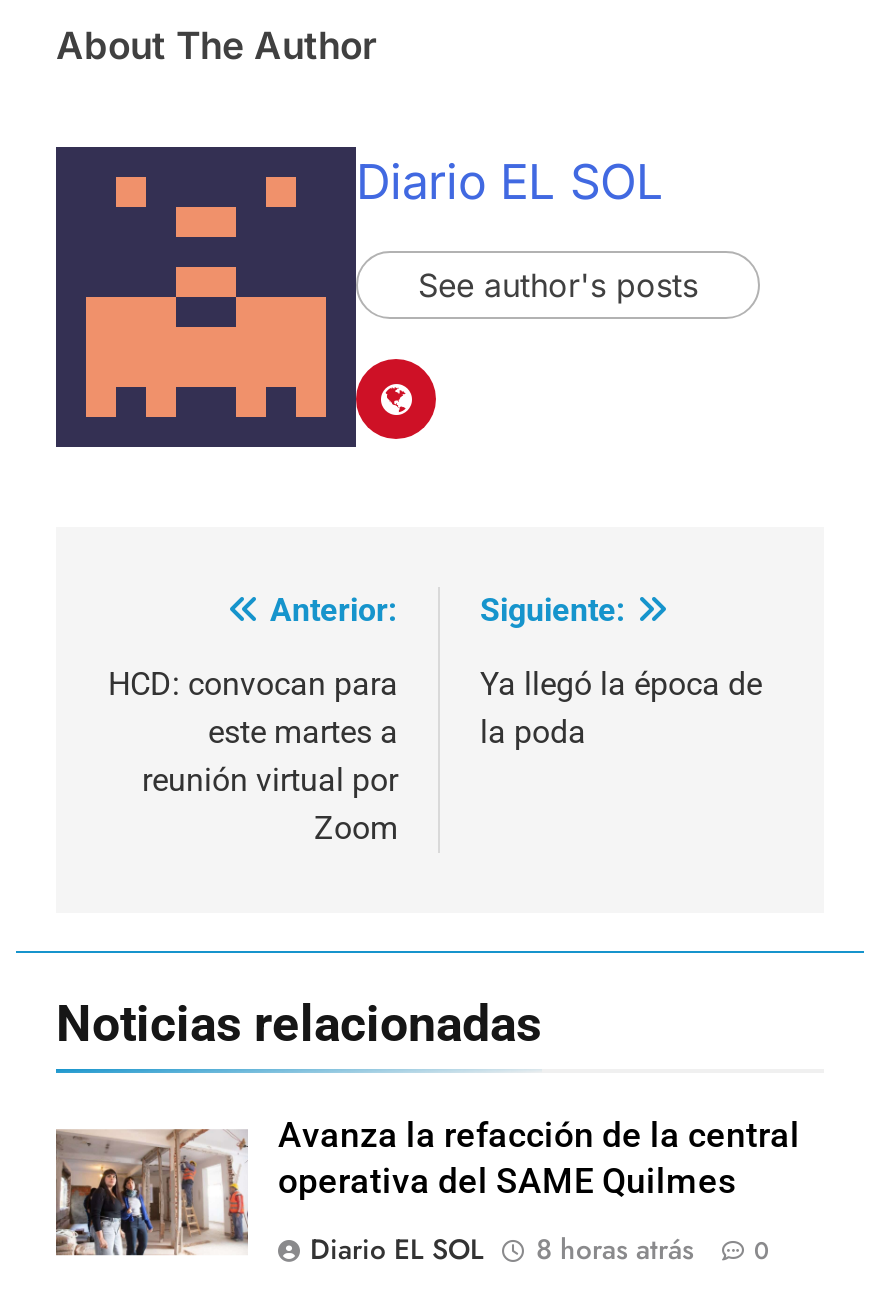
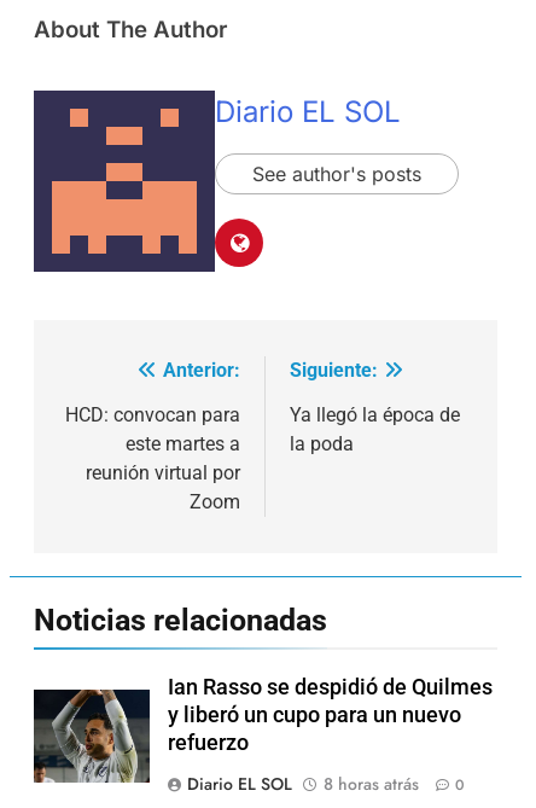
- [image]
- Avanza la refacción de la central
- operativa del SAME Quilmes
+ [image]
+ Ian Rasso se despidió de Quilmes
+ y liberó un cupo para un nuevo
+ refuerzo
